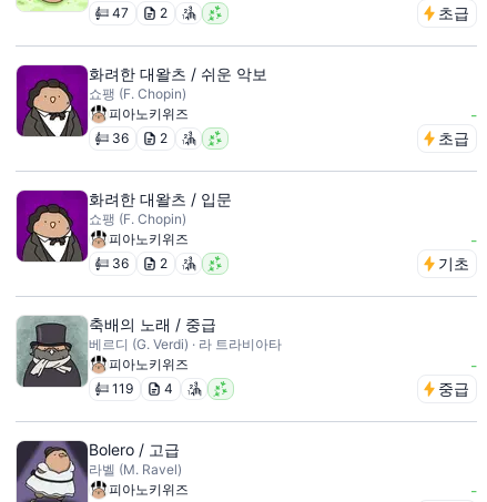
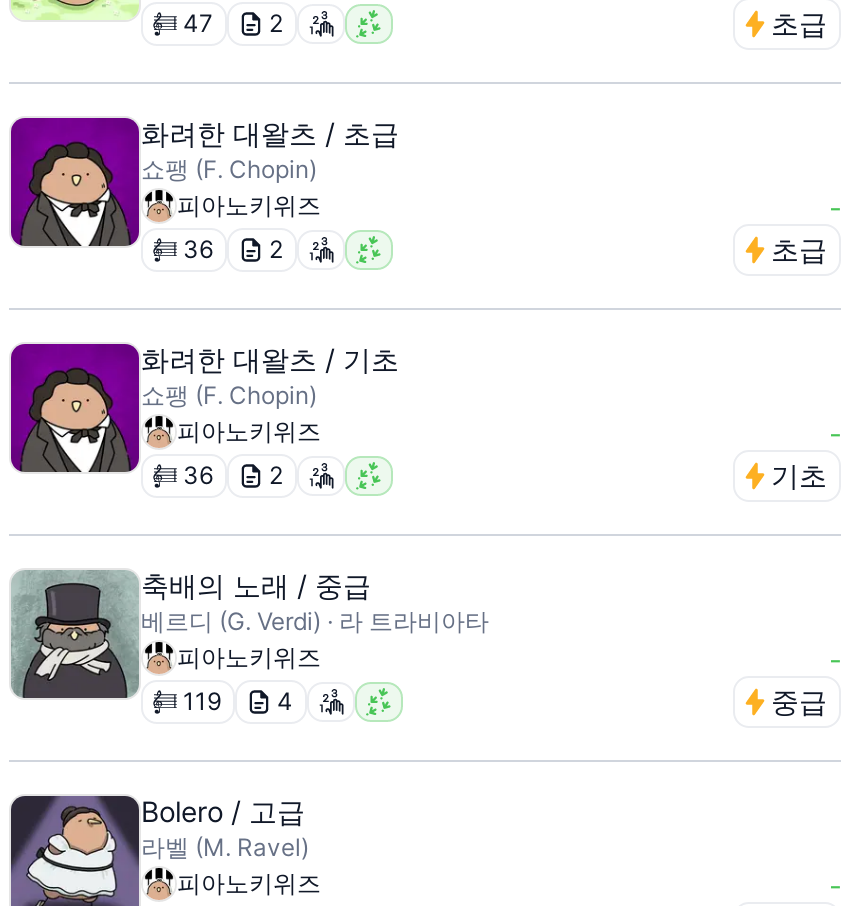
- 화려한 대왈츠 / 쉬운 악보
+ 화려한 대왈츠 / 초급

- 화려한 대왈츠 / 입문
+ 화려한 대왈츠 / 기초
